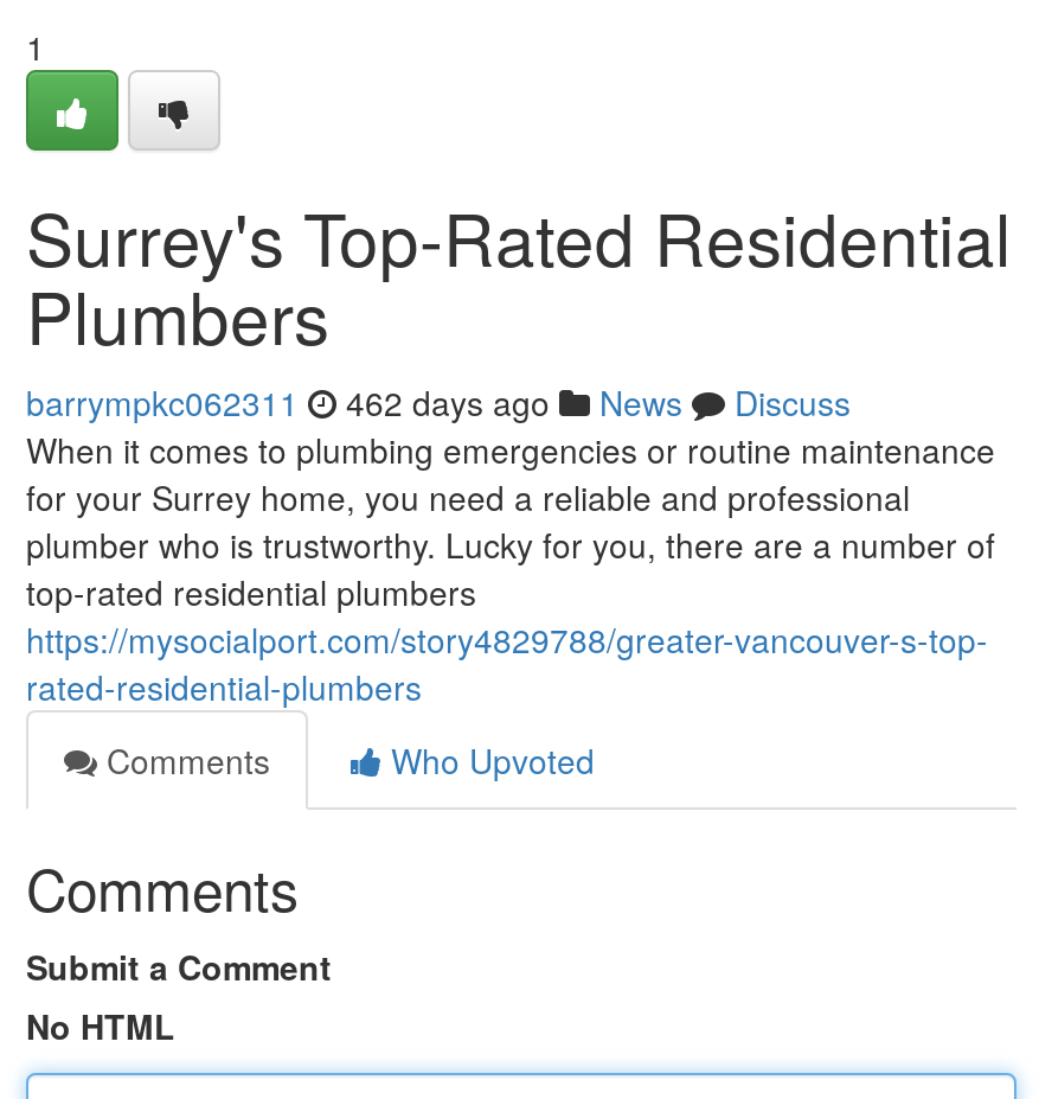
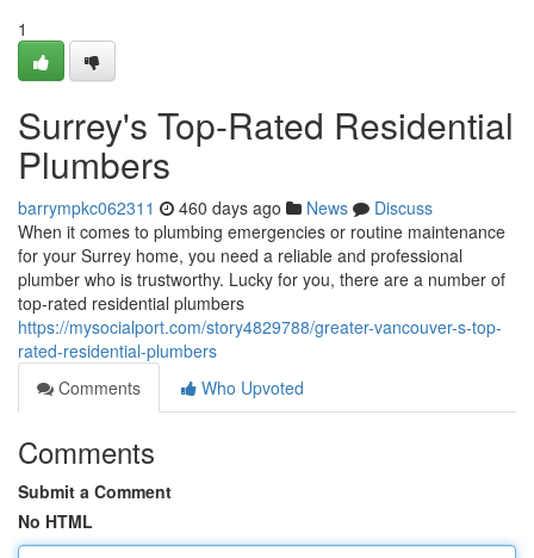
- barrympkc062311 462 days ago News Discuss
+ barrympkc062311 460 days ago News Discuss
